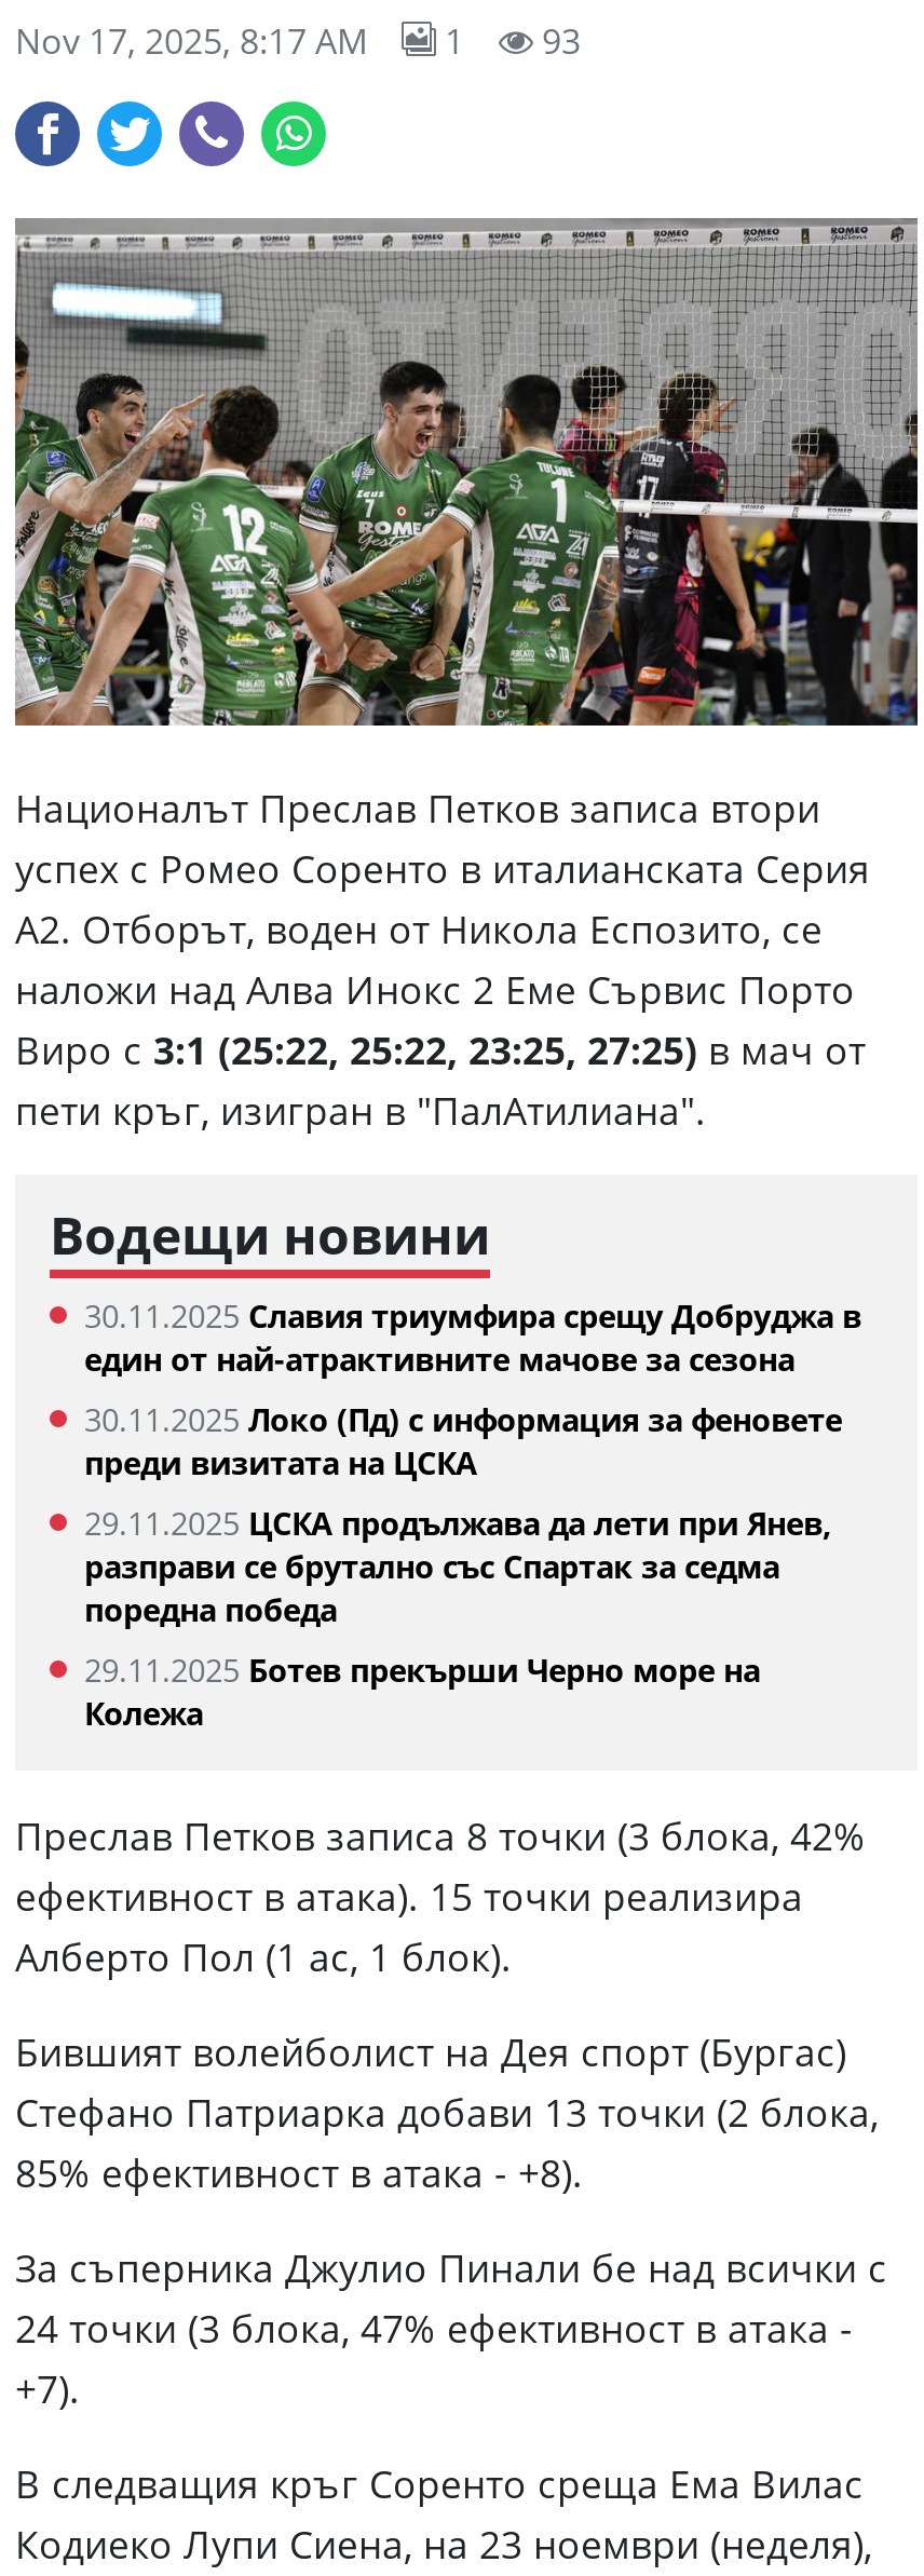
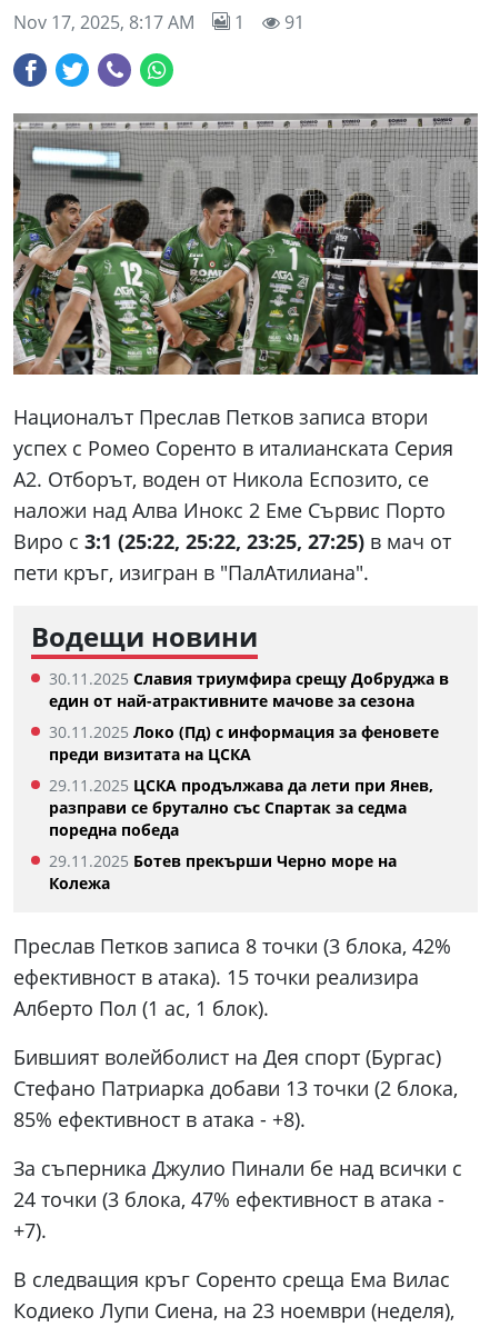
- Nov 17, 2025, 8:17 AM 1 93
+ Nov 17, 2025, 8:17 AM 1 91
